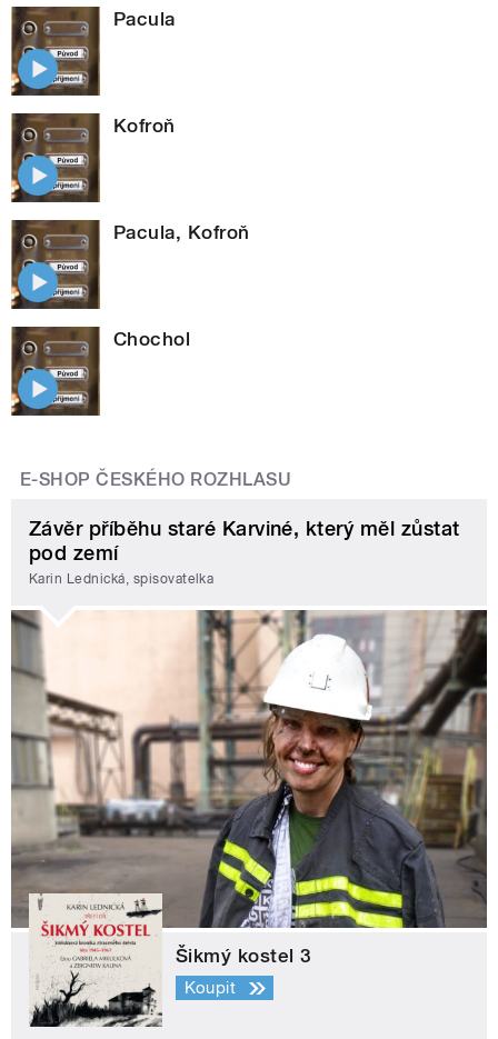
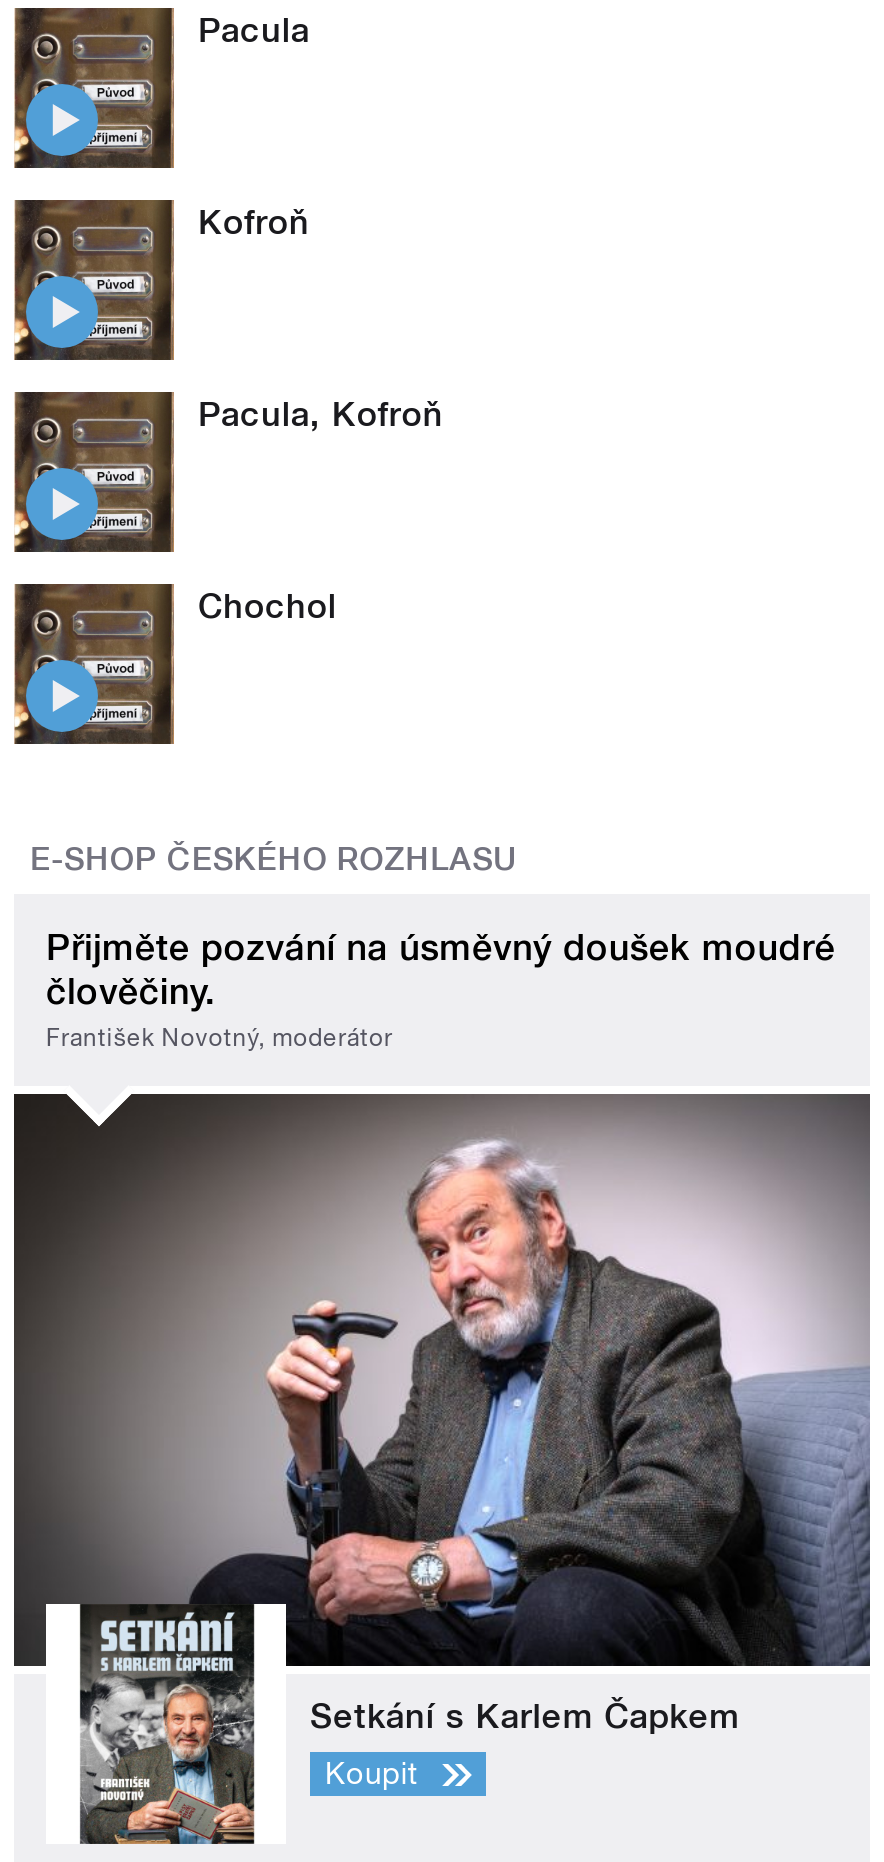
- Závěr příběhu staré Karviné, který měl zůstat
- pod zemí
- Karin Lednická, spisovatelka
+ Přijměte pozvání na úsměvný doušek moudré
+ člověčiny.
+ František Novotný, moderátor

- [image]
- Šikmý kostel 3
+ [image]
+ Setkání s Karlem Čapkem
